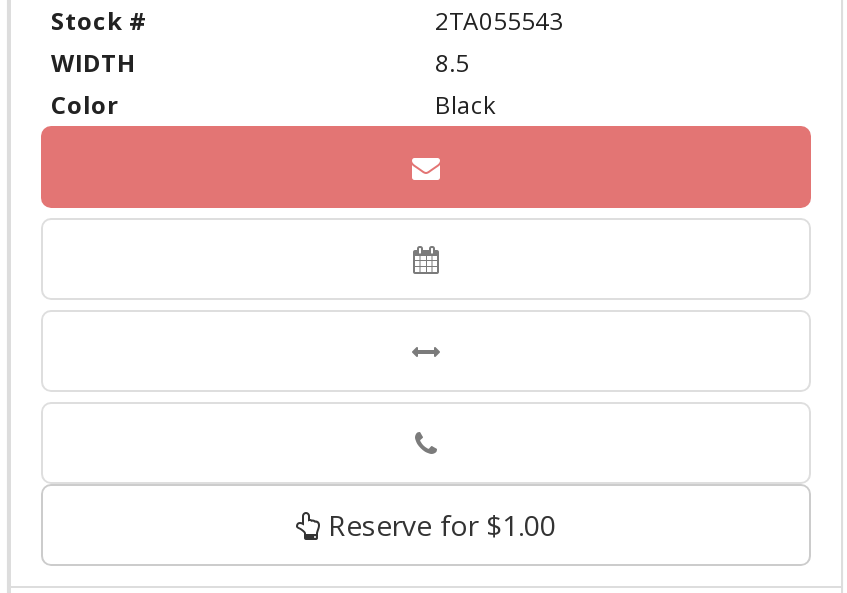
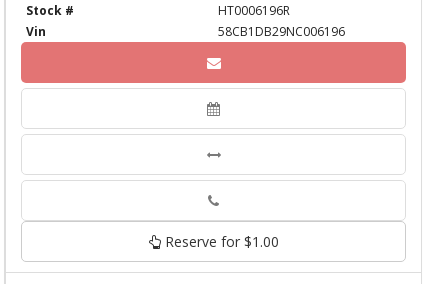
- 2TA055543
- WIDTH
- 8.5
- Color
- Black
+ HT0006196R
+ Vin
+ 58CB1DB29NC006196
